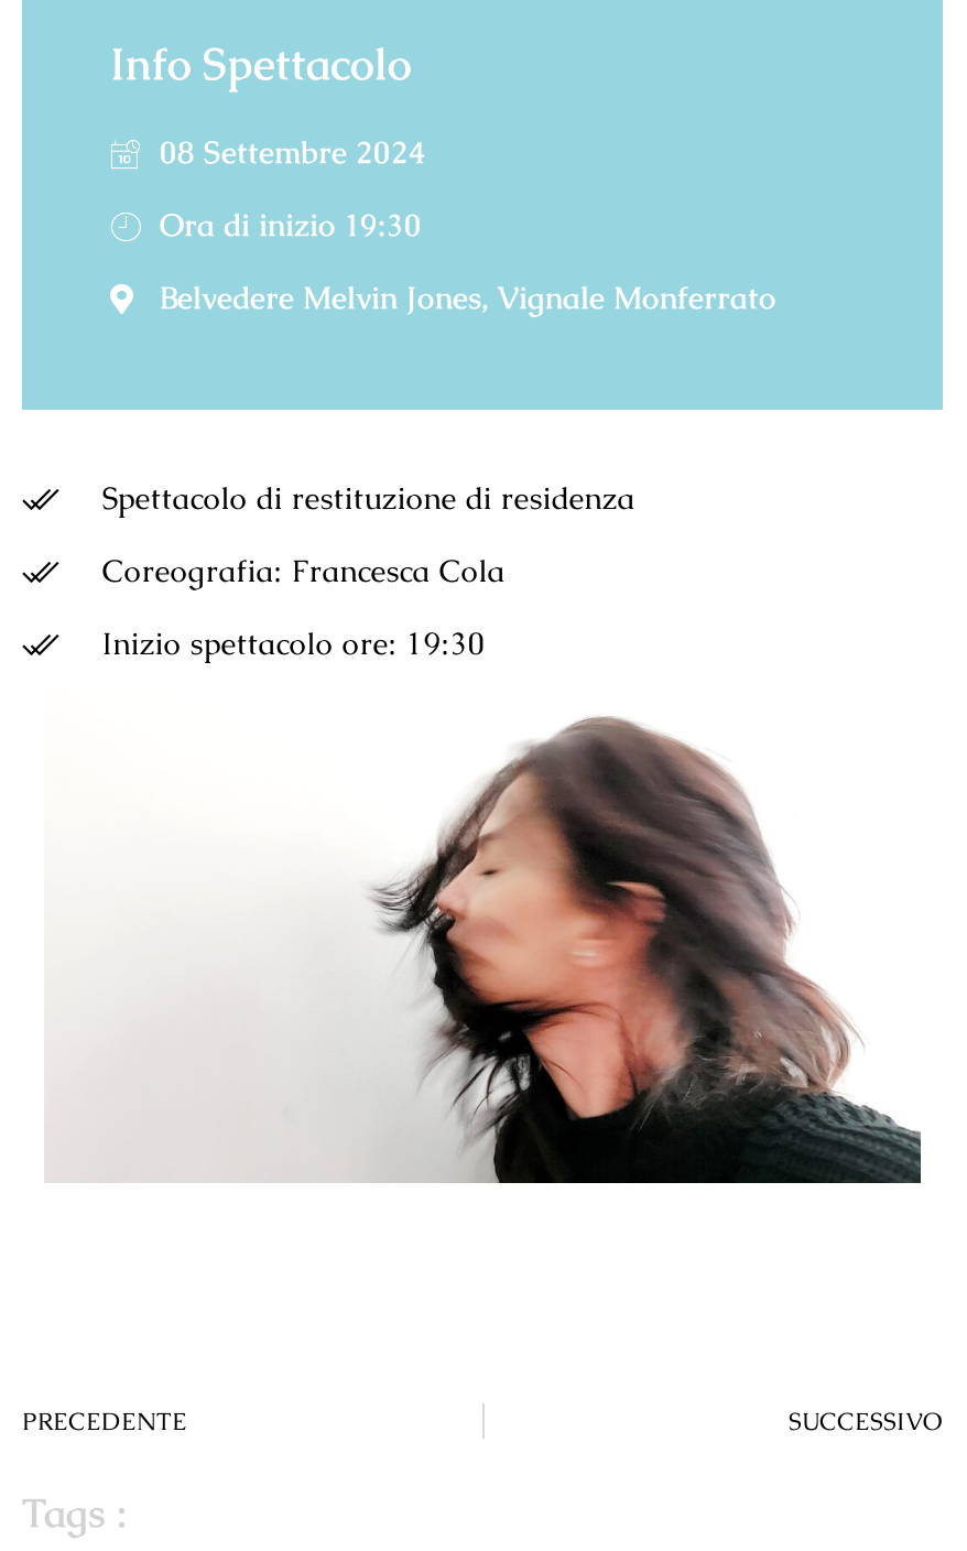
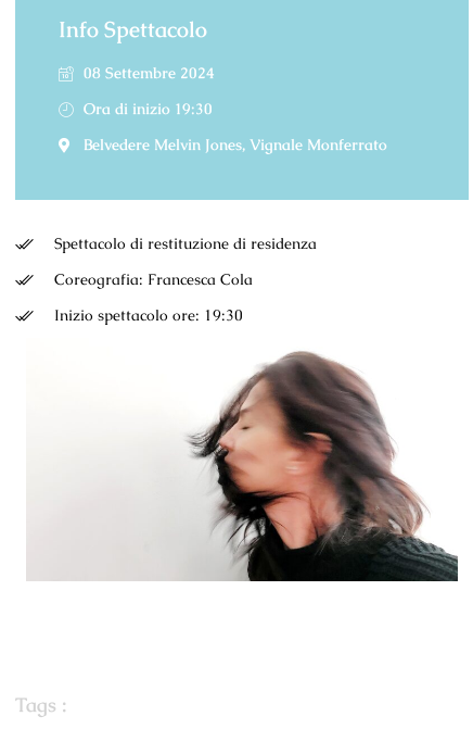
- PRECEDENTE
- SUCCESSIVO
